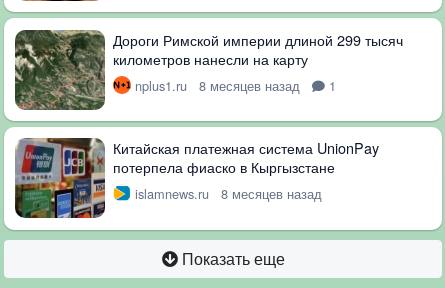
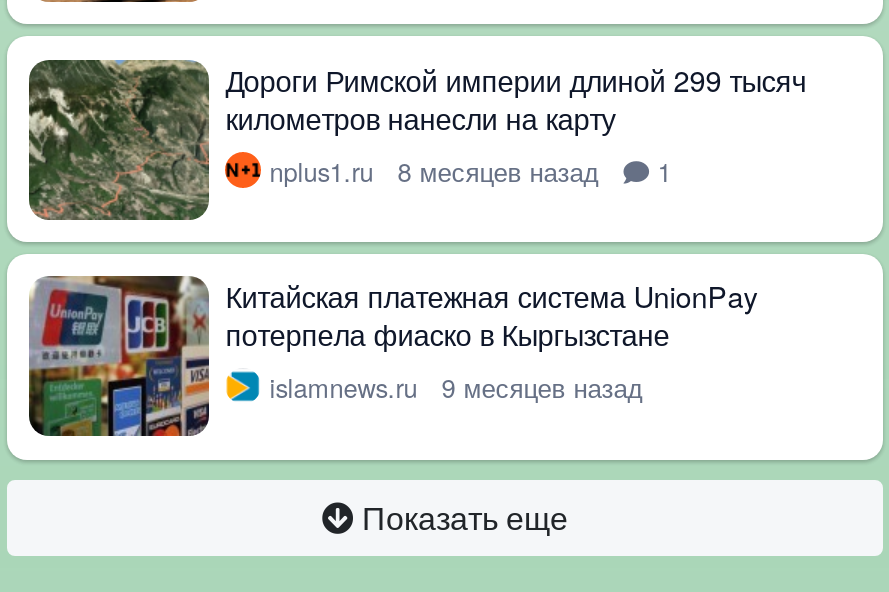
- islamnews.ru 8 месяцев назад
+ islamnews.ru 9 месяцев назад
